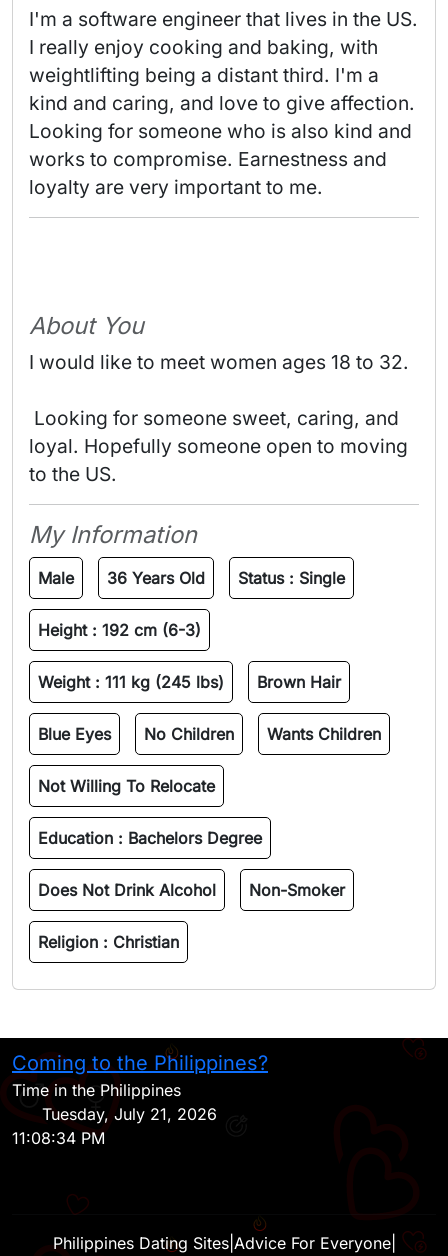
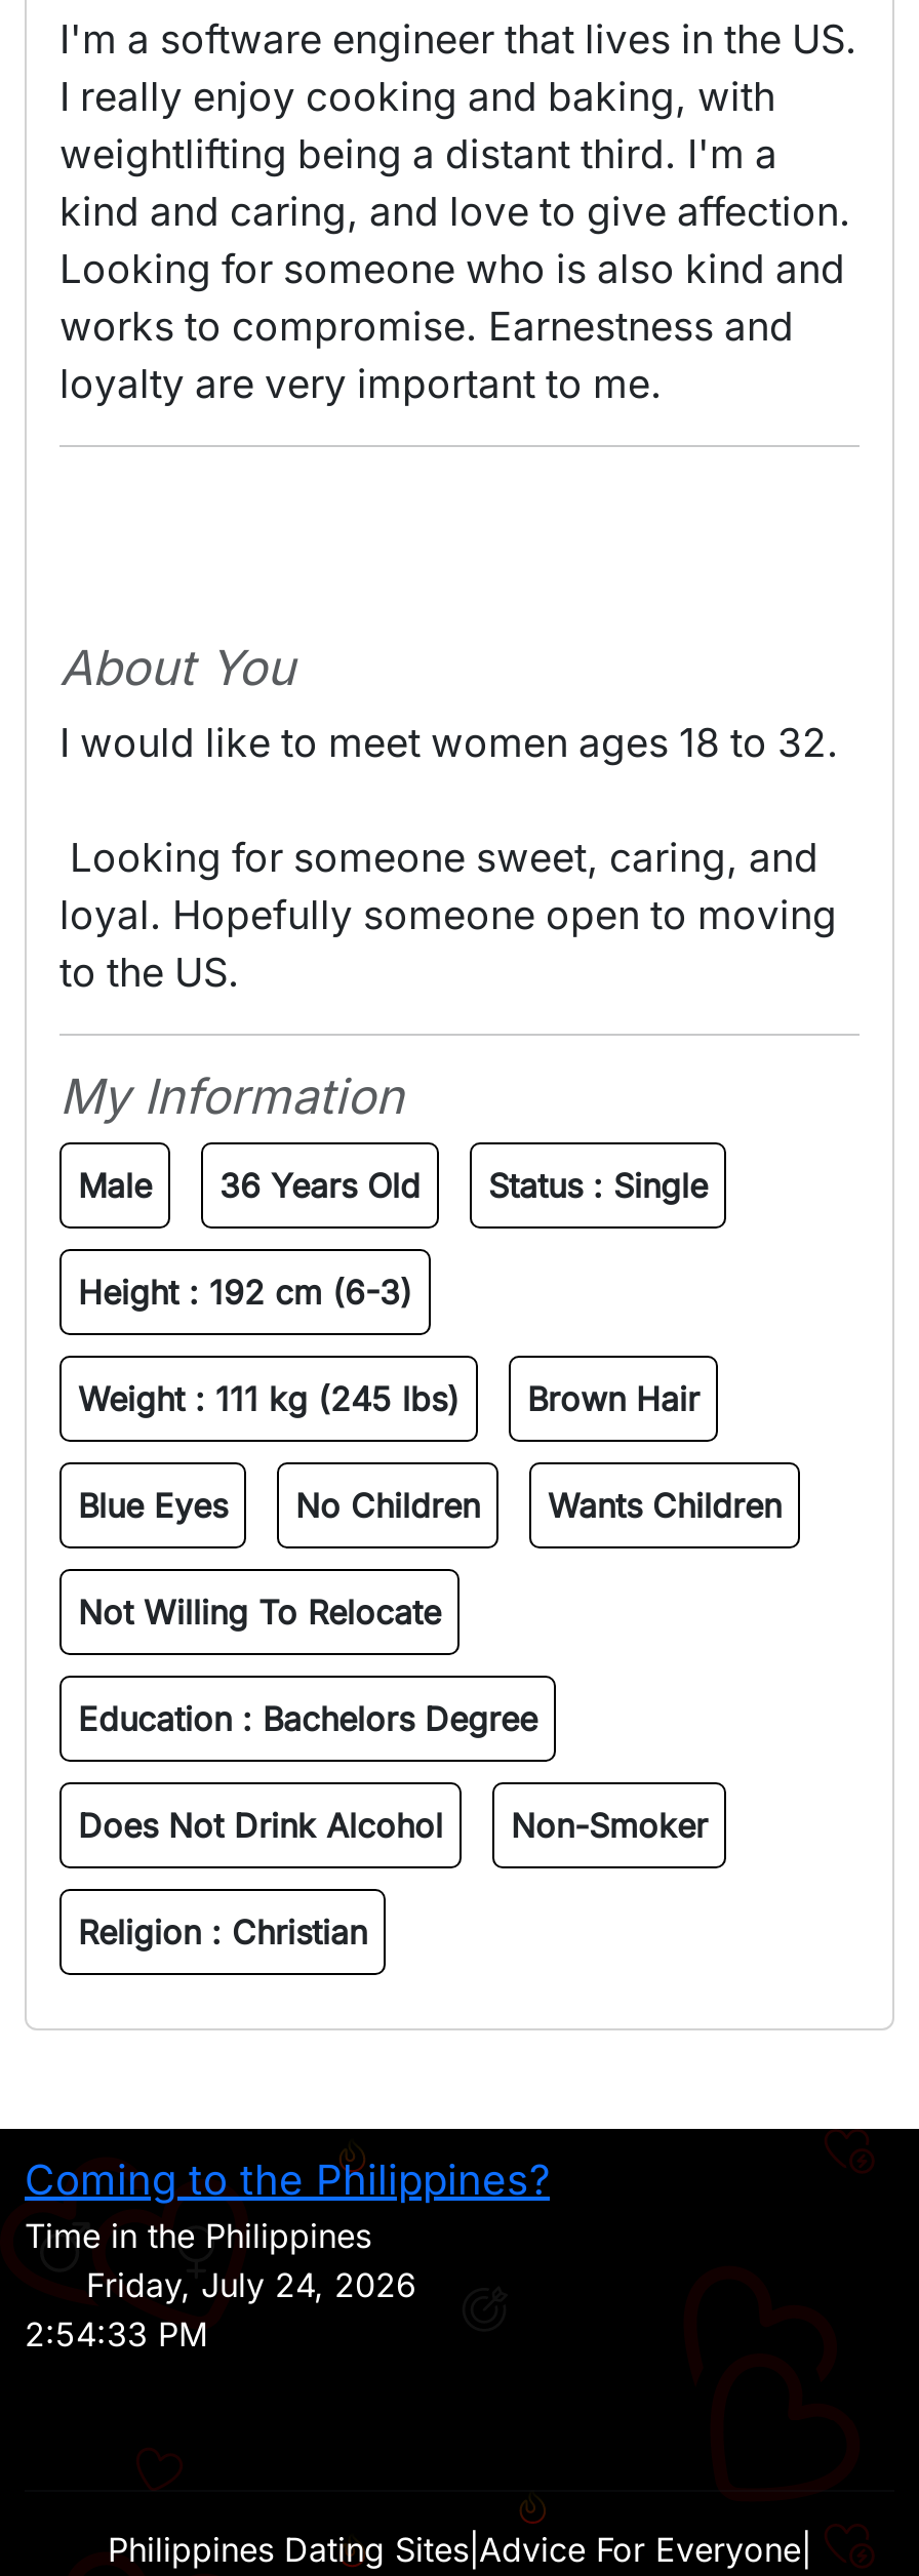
- Tuesday, July 21, 2026
+ Friday, July 24, 2026

- 11:08:34 PM
+ 2:54:33 PM
